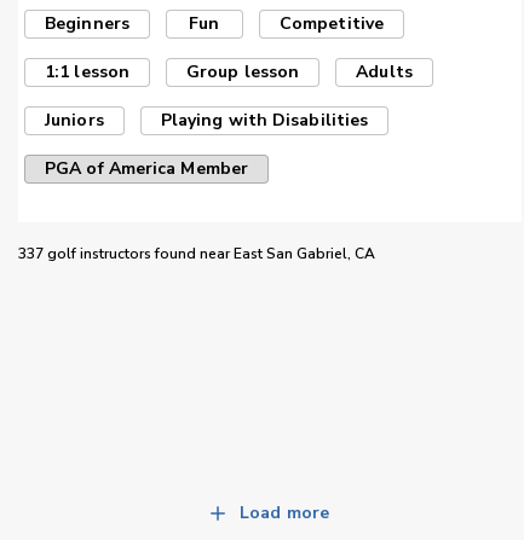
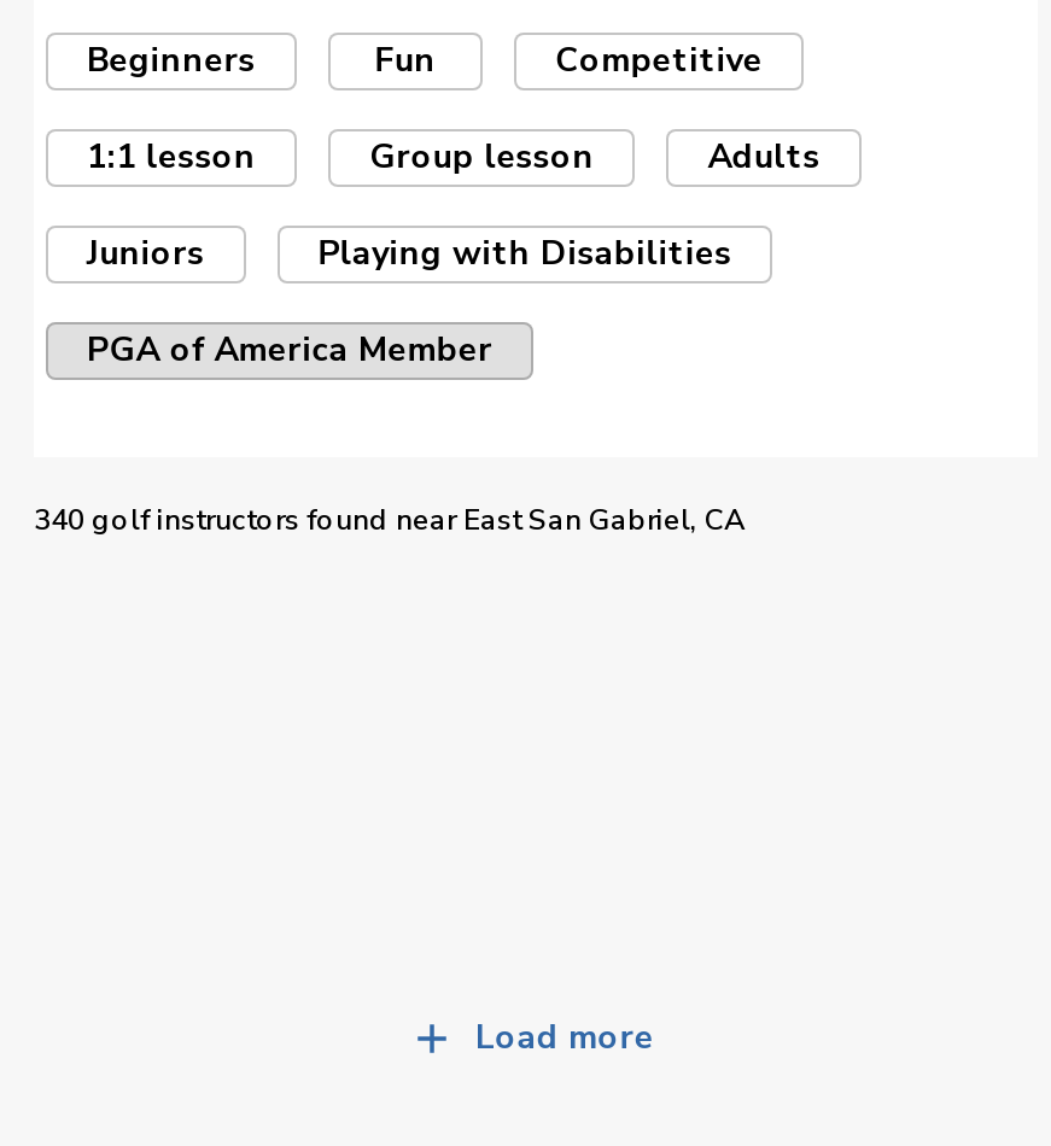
- 337 golf instructors found near East San Gabriel, CA
+ 340 golf instructors found near East San Gabriel, CA
